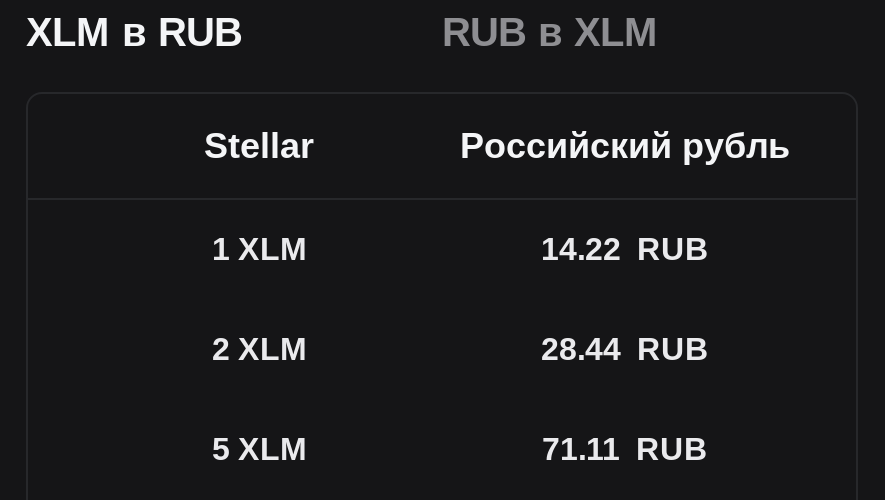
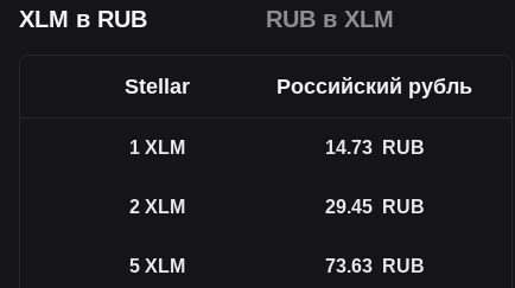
- 14.22 RUB
+ 14.73 RUB

- 28.44 RUB
+ 29.45 RUB

- 71.11 RUB
+ 73.63 RUB
